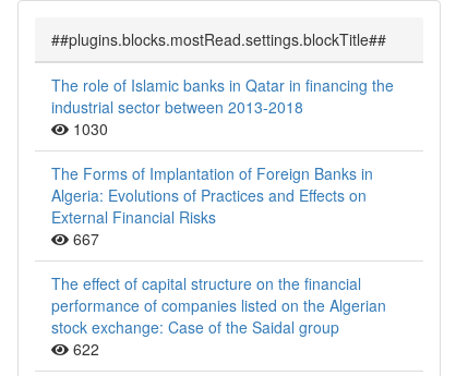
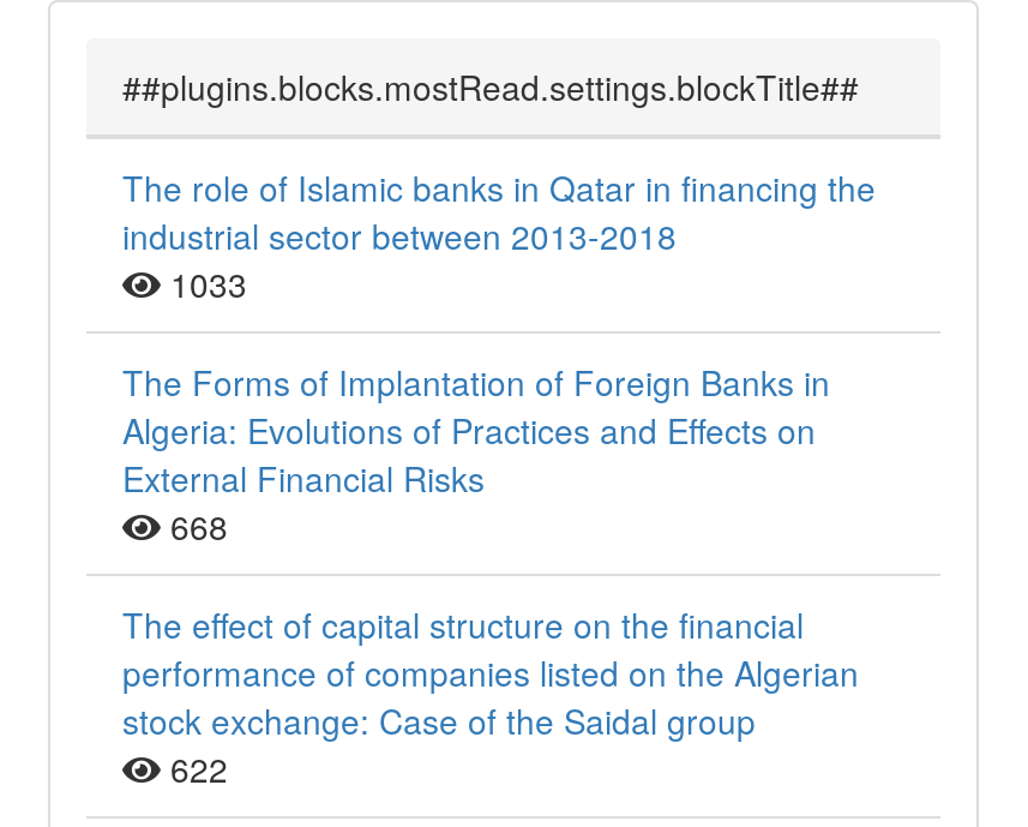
- 1030
+ 1033

- 667
+ 668
